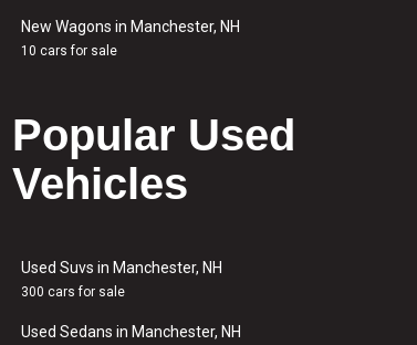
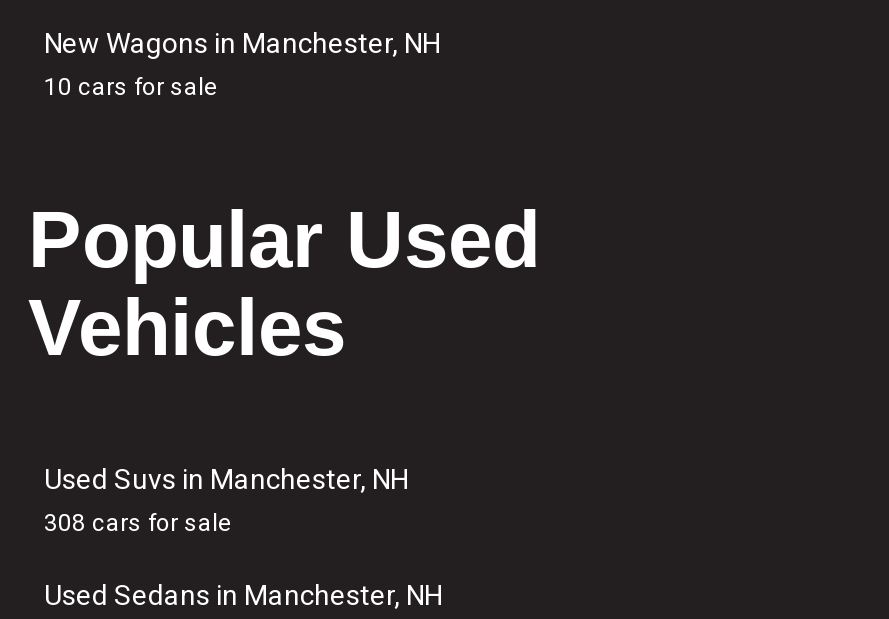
- 300 cars for sale
+ 308 cars for sale
